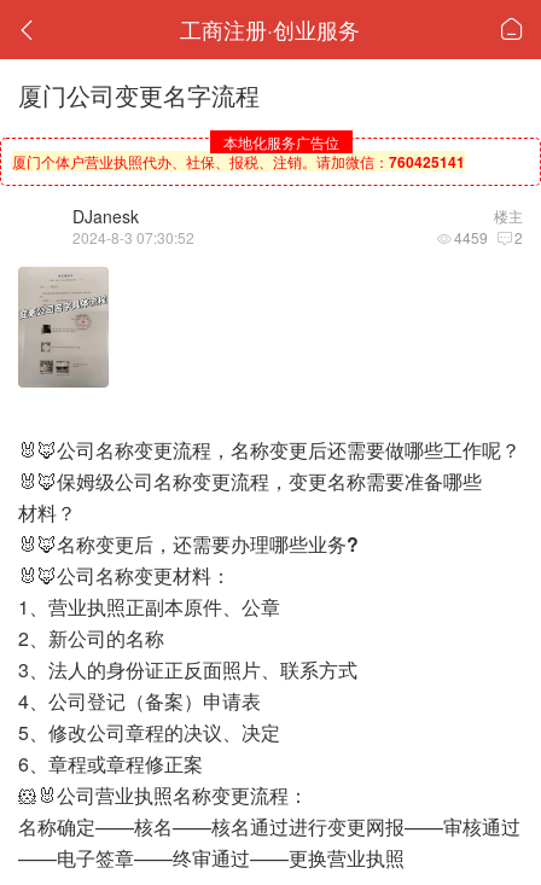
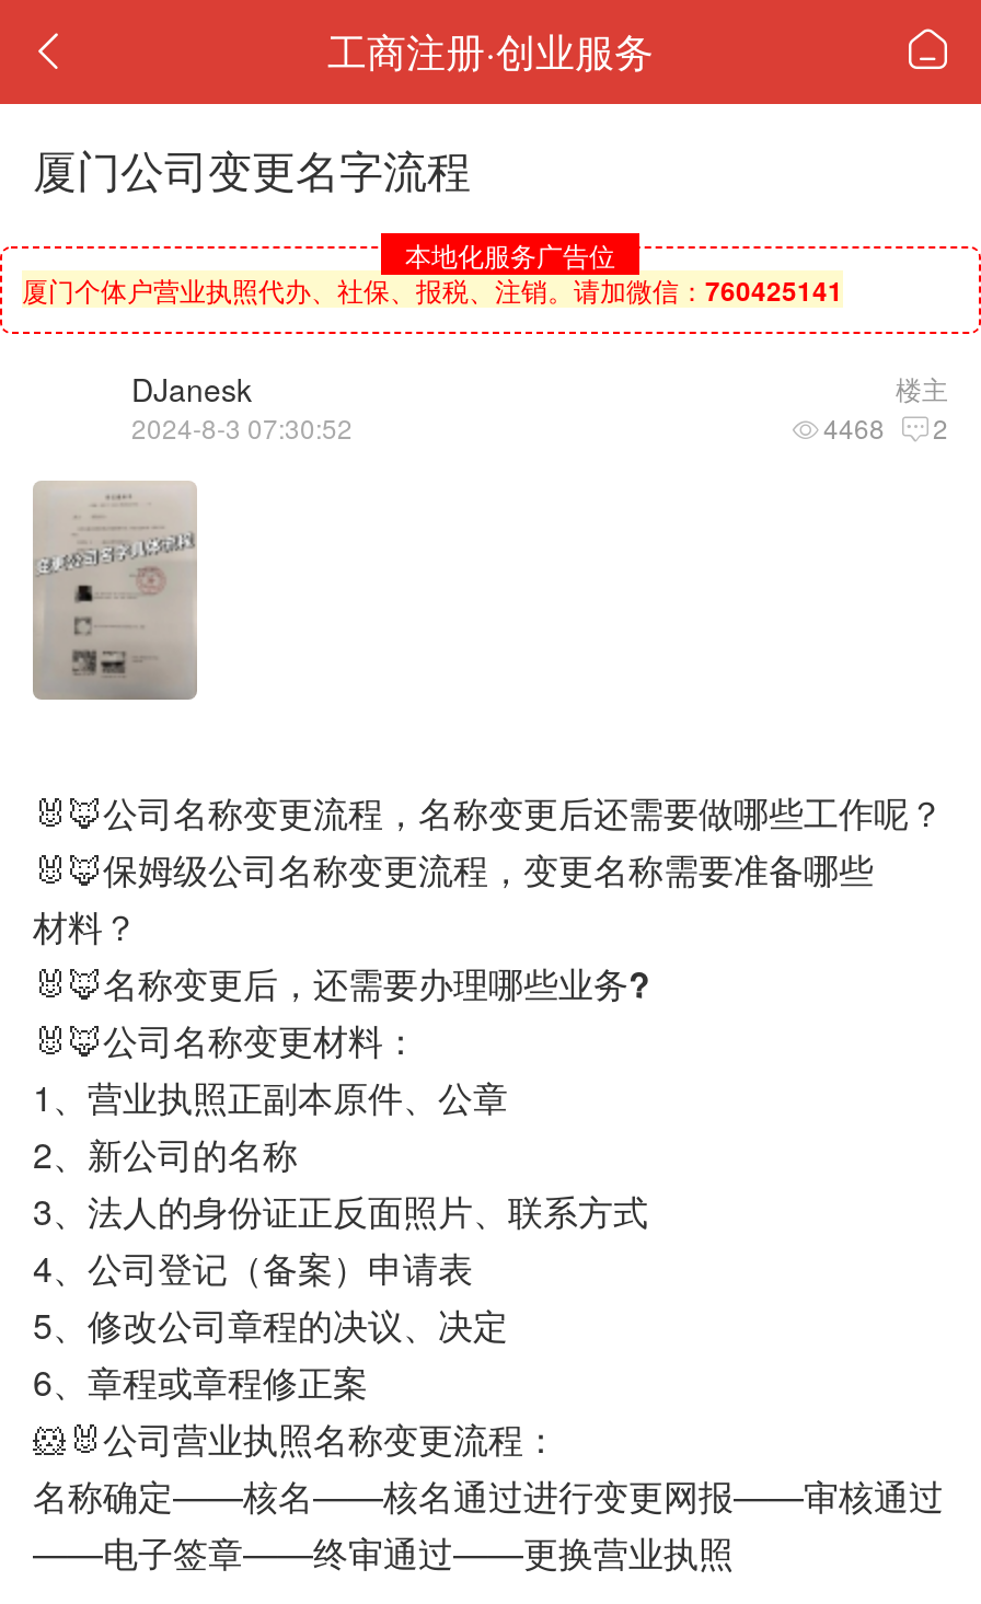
- 4459 2
+ 4468 2
